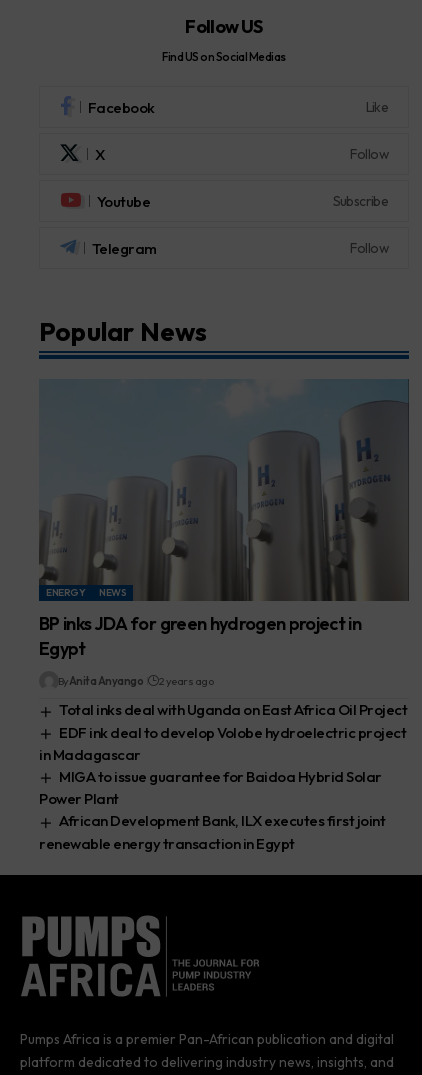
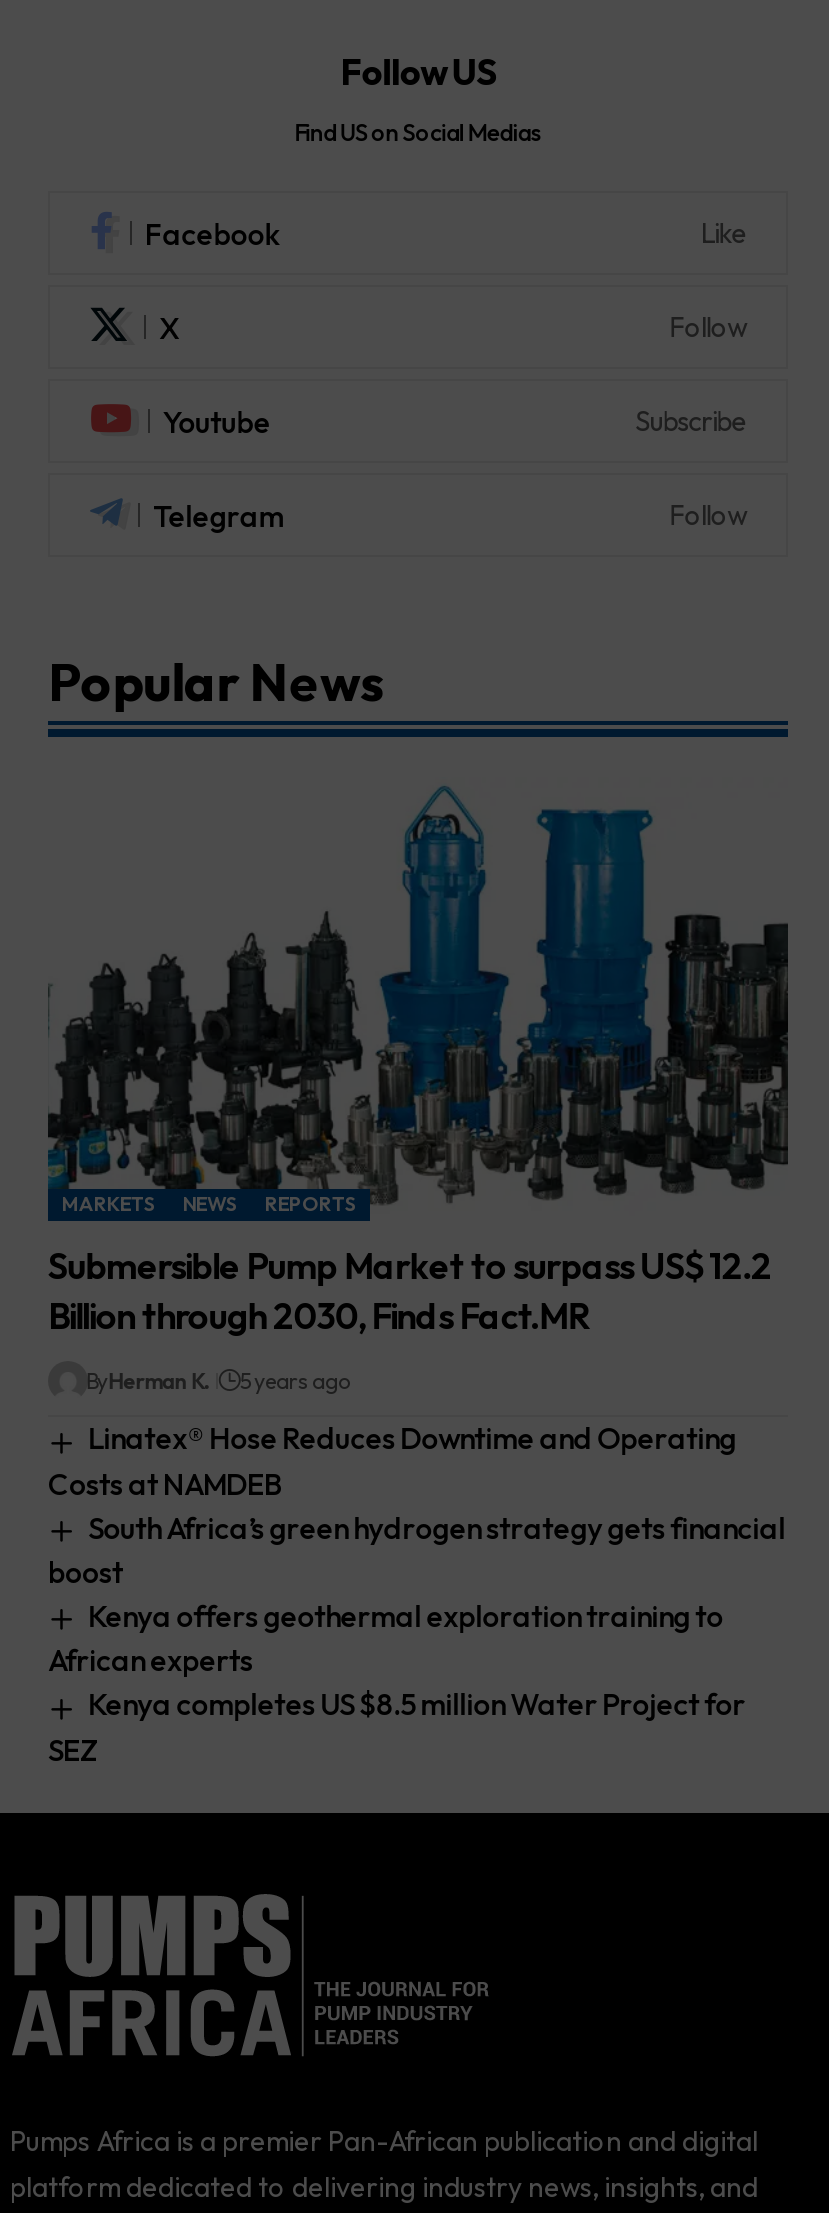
- [image]
- ENERGY
+ [image]
+ MARKETS

- BP inks JDA for green hydrogen project in
- Egypt
- ByAnita Anyango
- 2 years ago
- Total inks deal with Uganda on East Africa Oil Project
- EDF ink deal to develop Volobe hydroelectric project
- in Madagascar
- MIGA to issue guarantee for Baidoa Hybrid Solar
- Power Plant
- African Development Bank, ILX executes first joint
- renewable energy transaction in Egypt
+ REPORTS
+ Submersible Pump Market to surpass US$ 12.2
+ Billion through 2030, Finds Fact.MR
+ ByHerman K.
+ 5 years ago
+ Linatex® Hose Reduces Downtime and Operating
+ Costs at NAMDEB
+ South Africa’s green hydrogen strategy gets financial
+ boost
+ Kenya offers geothermal exploration training to
+ African experts
+ Kenya completes US $8.5 million Water Project for
+ SEZ
